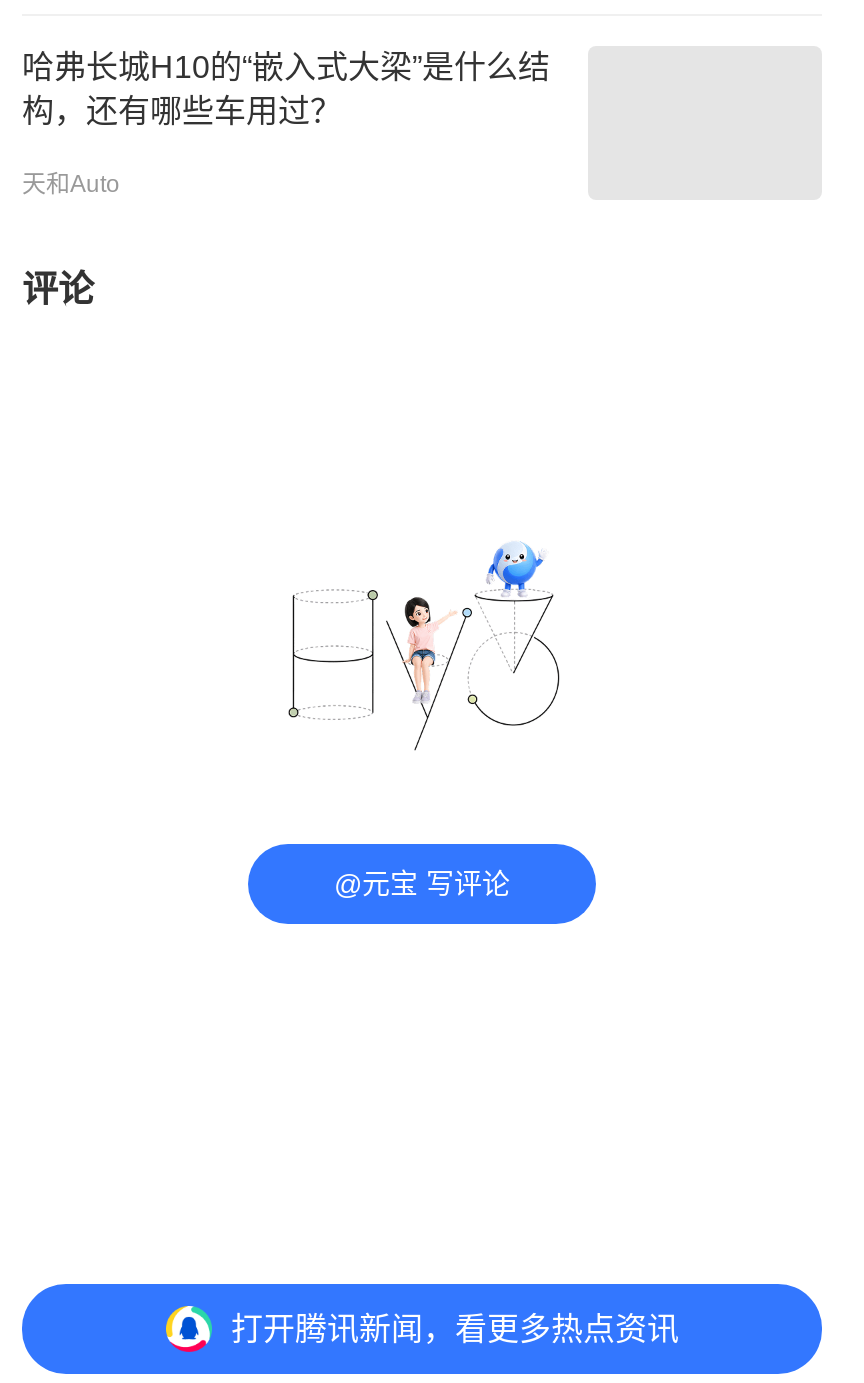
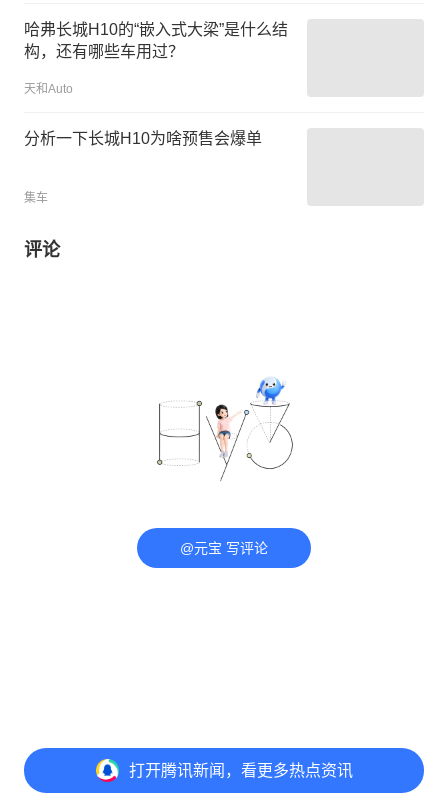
+ 分析一下长城H10为啥预售会爆单

+ 集车
